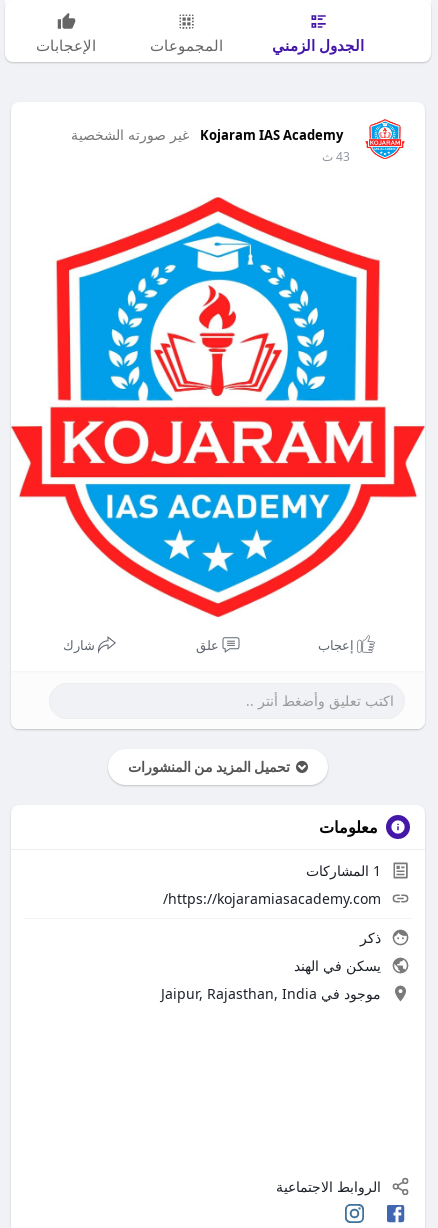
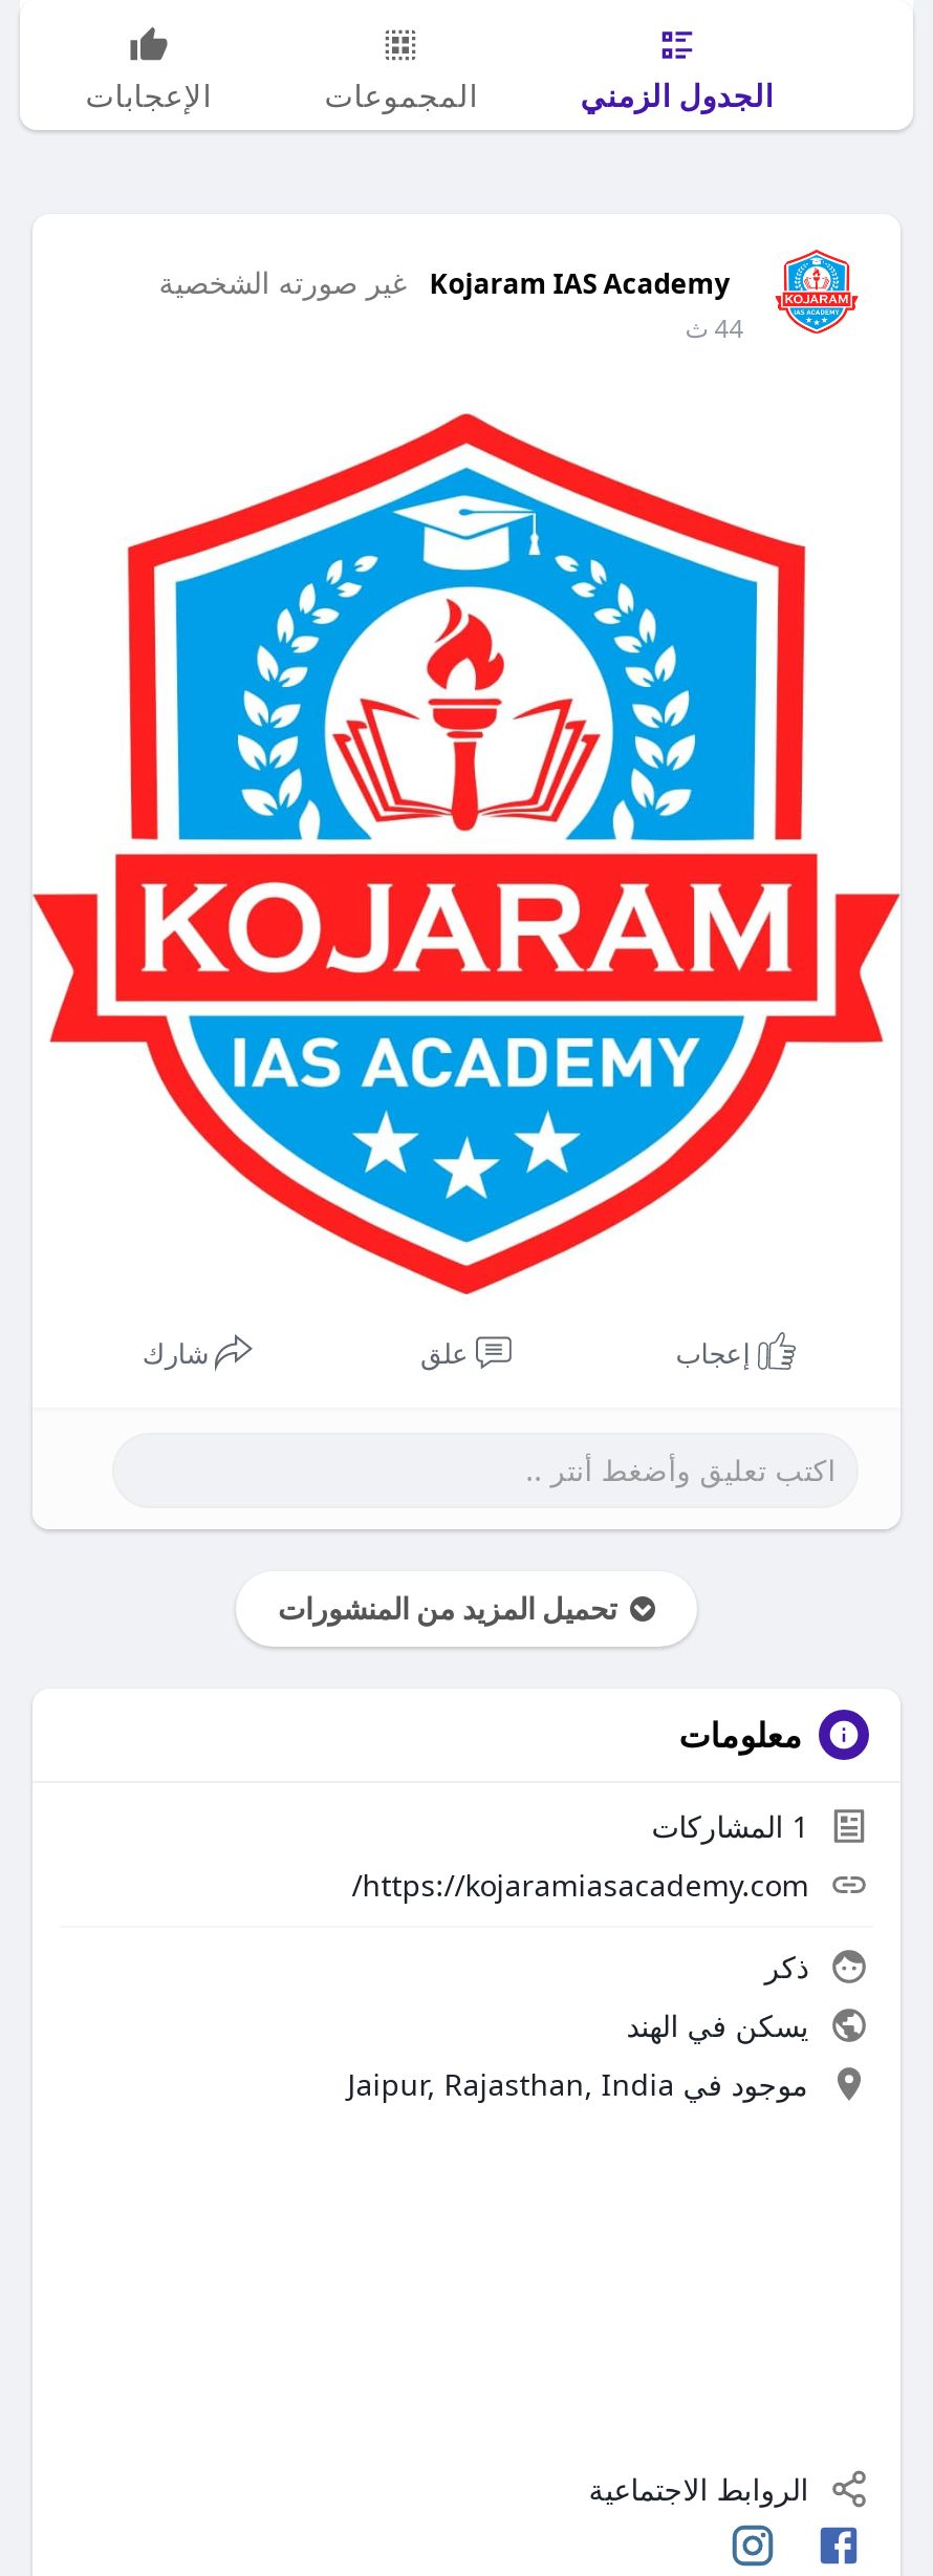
- 43 ث
+ 44 ث
